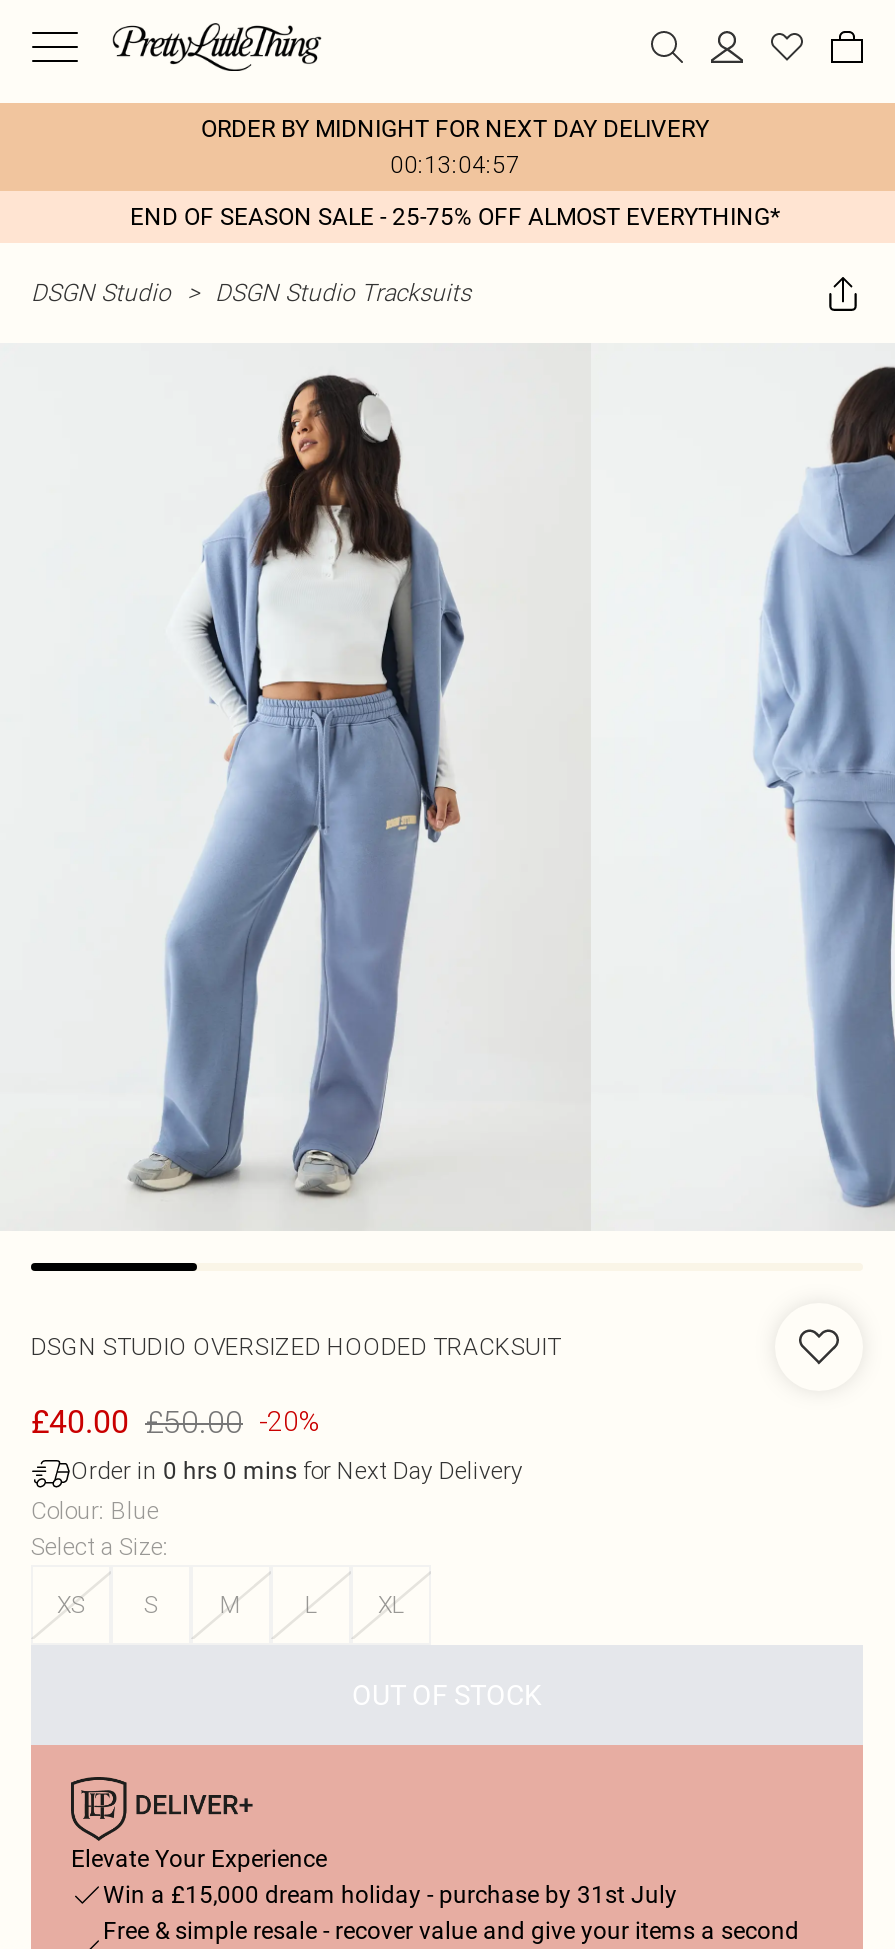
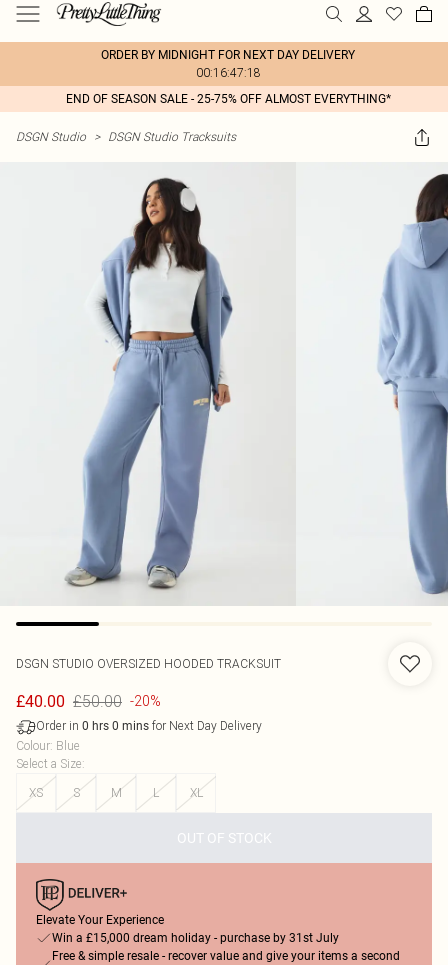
- 00:13:04:57
+ 00:16:47:18
